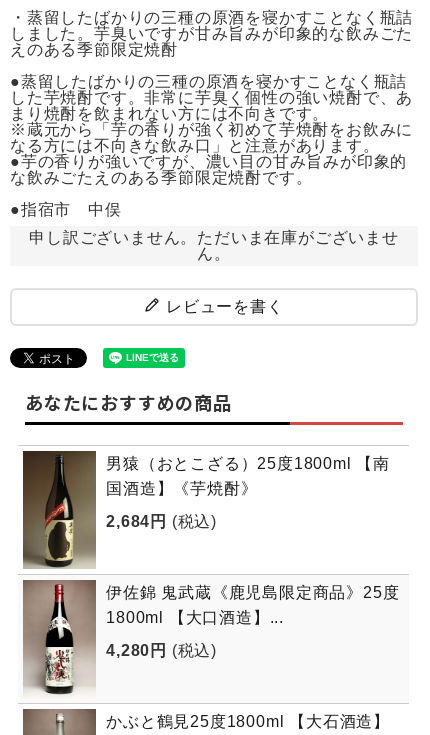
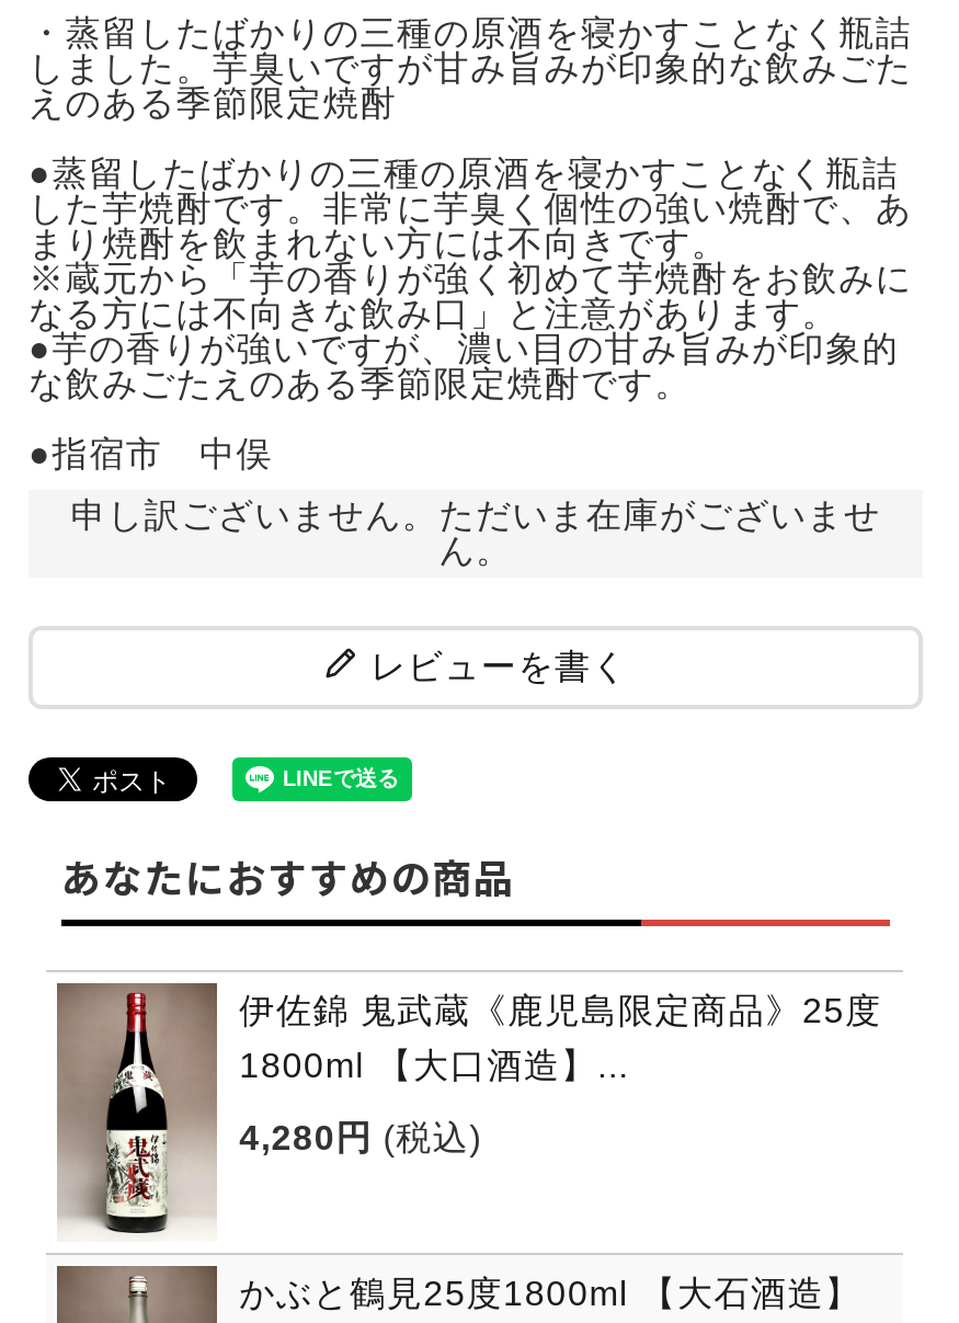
- [image]
- 男猿（おとこざる）25度1800ml 【南
- 国酒造】《芋焼酎》
- 2,684円 (税込)
